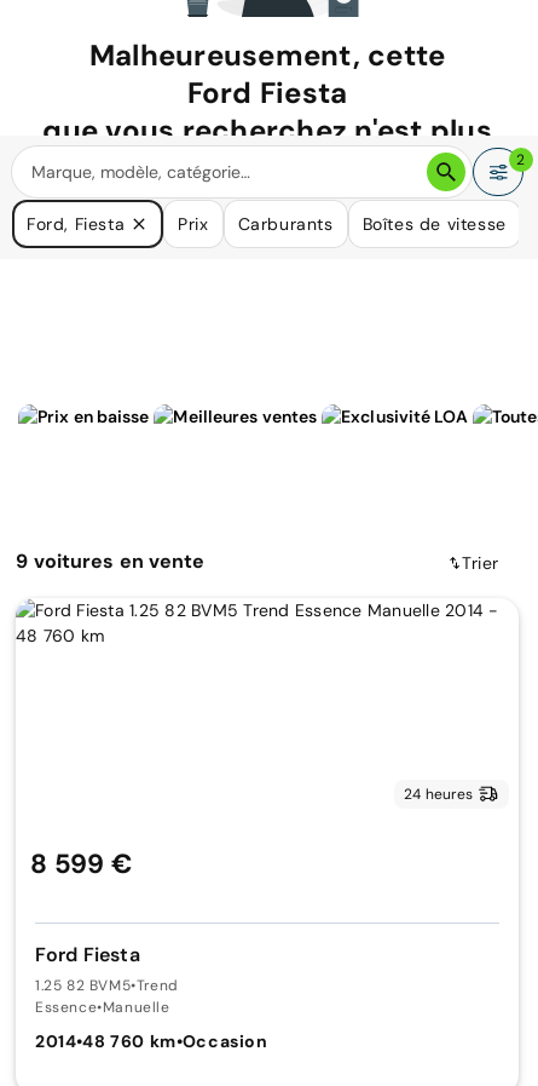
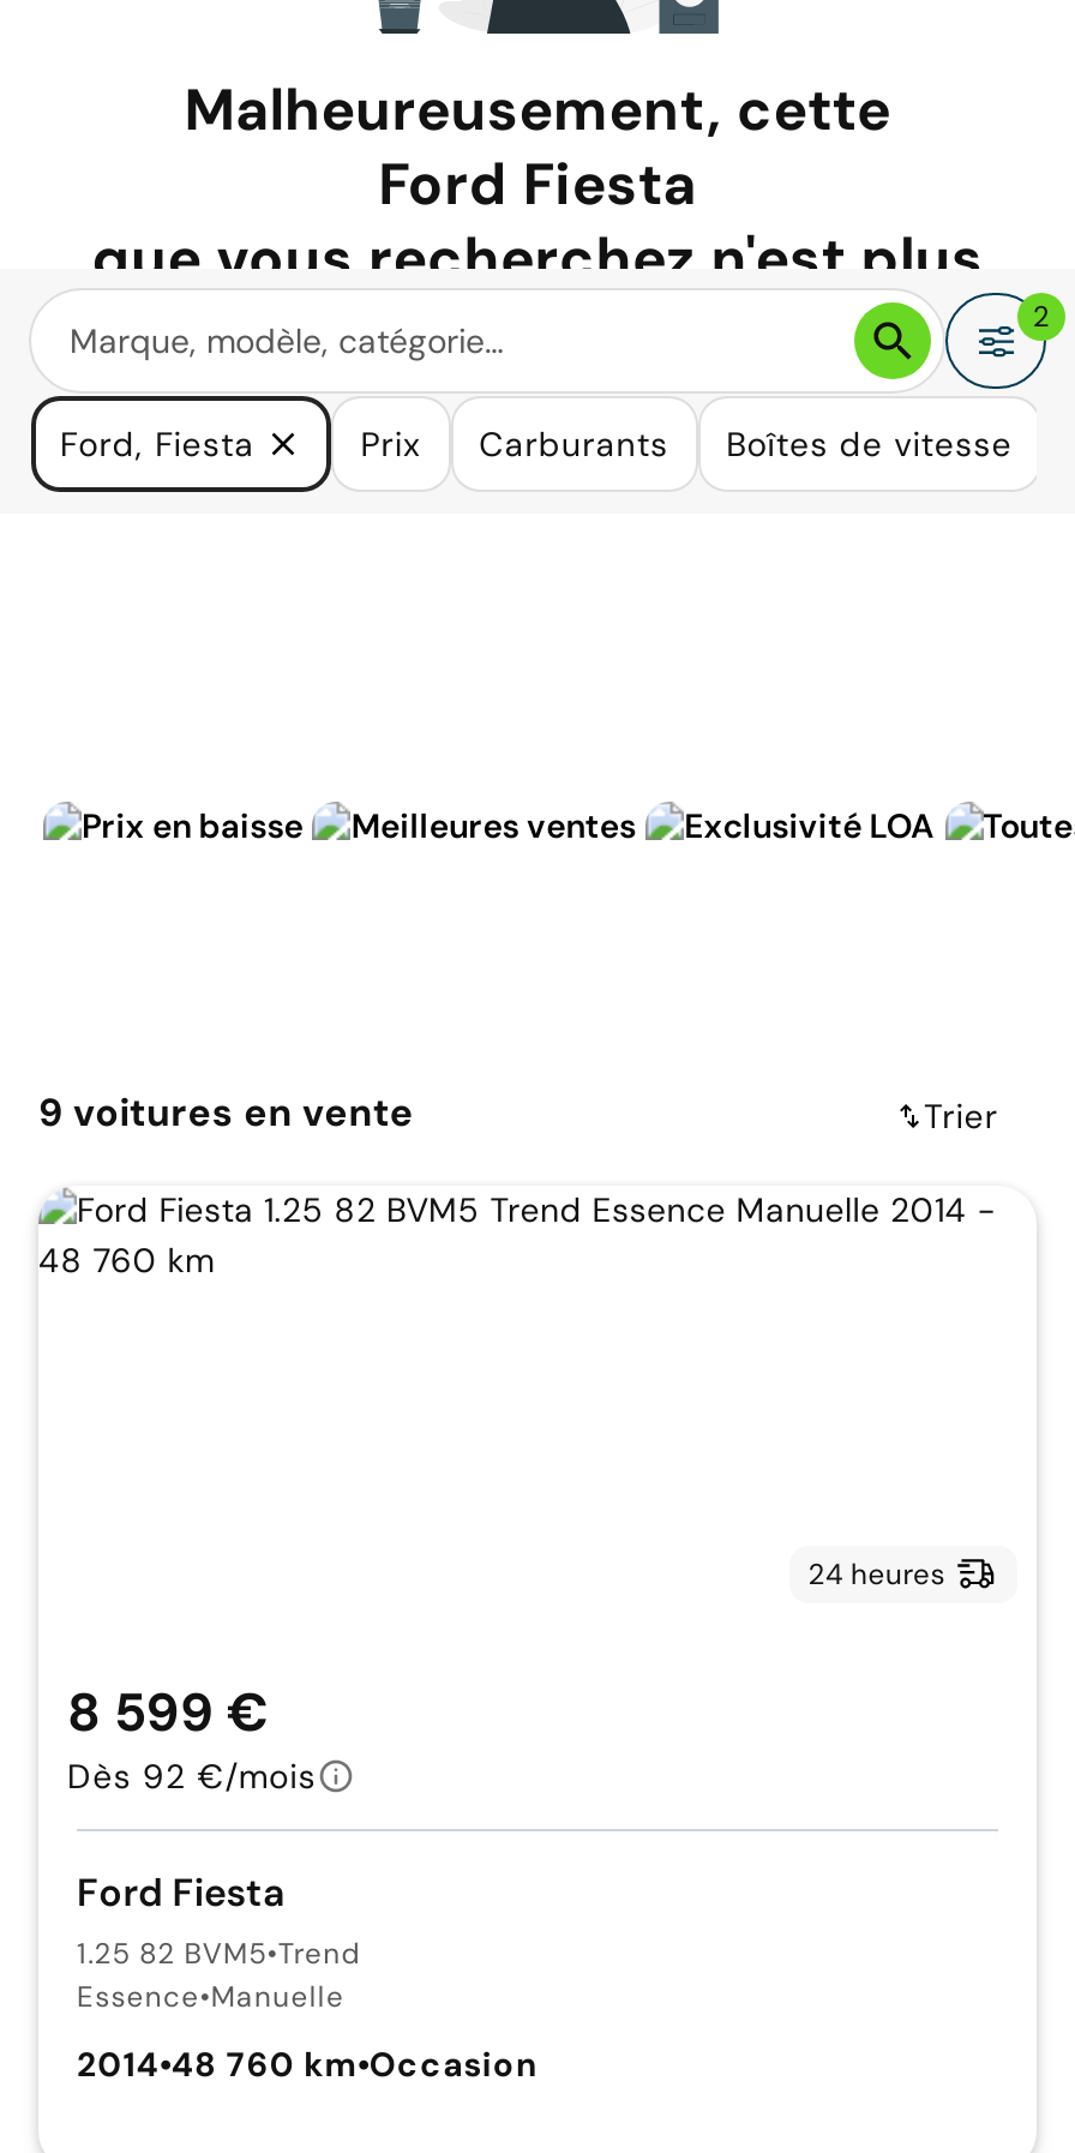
+ Dès 92 €/mois
